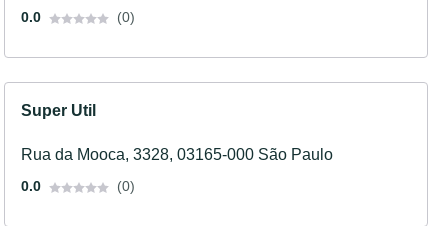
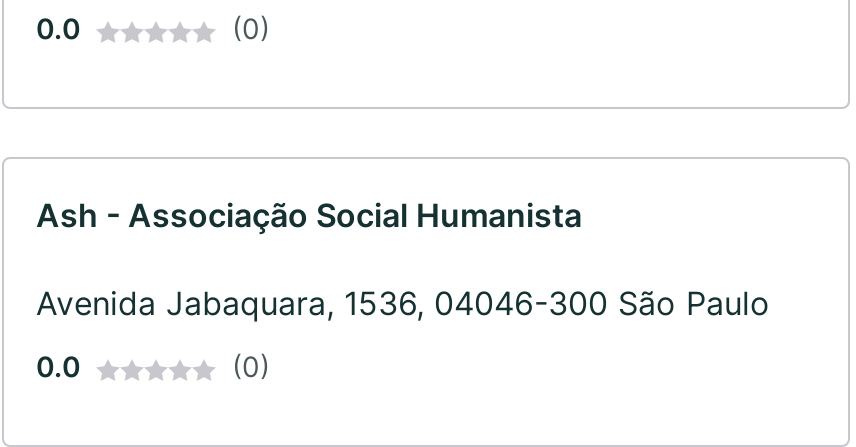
- Super Util
+ Ash - Associação Social Humanista

- Rua da Mooca, 3328, 03165-000 São Paulo
+ Avenida Jabaquara, 1536, 04046-300 São Paulo
